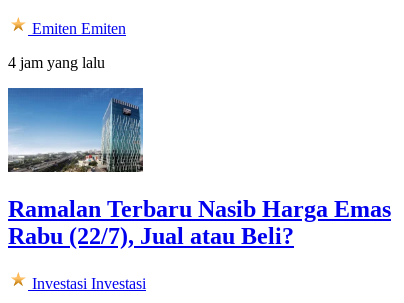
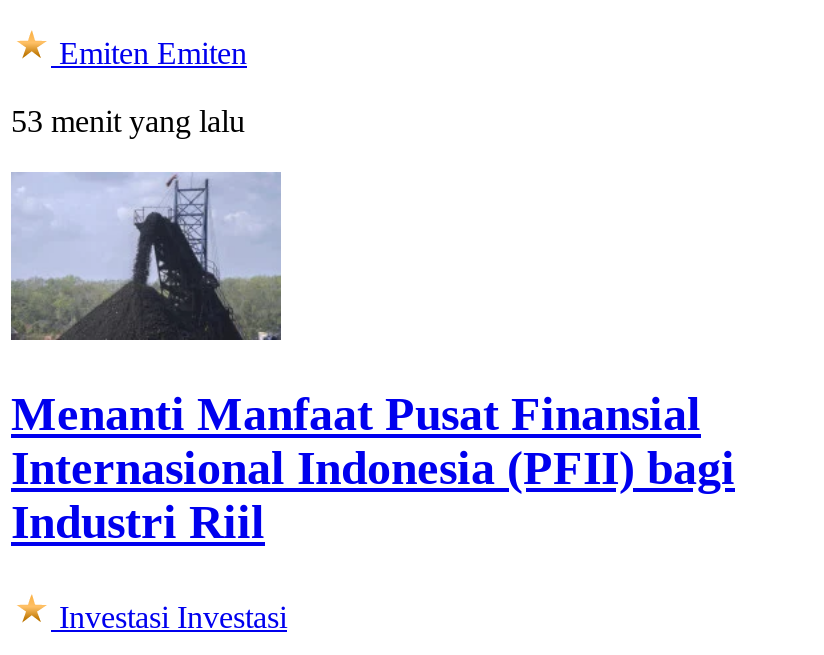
- 4 jam yang lalu
+ 53 menit yang lalu

- [image]
- Ramalan Terbaru Nasib Harga Emas
- Rabu (22/7), Jual atau Beli?
+ [image]
+ Menanti Manfaat Pusat Finansial
+ Internasional Indonesia (PFII) bagi
+ Industri Riil
